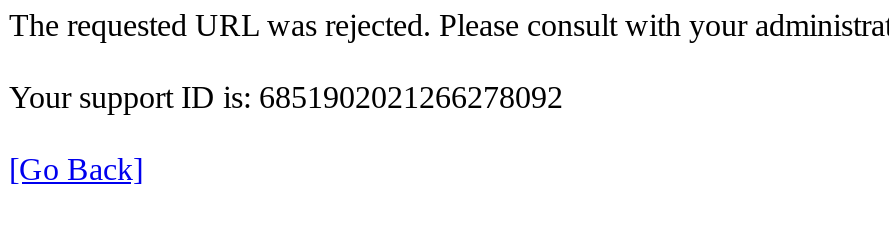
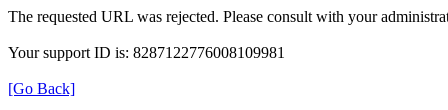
- Your support ID is: 6851902021266278092
+ Your support ID is: 8287122776008109981
